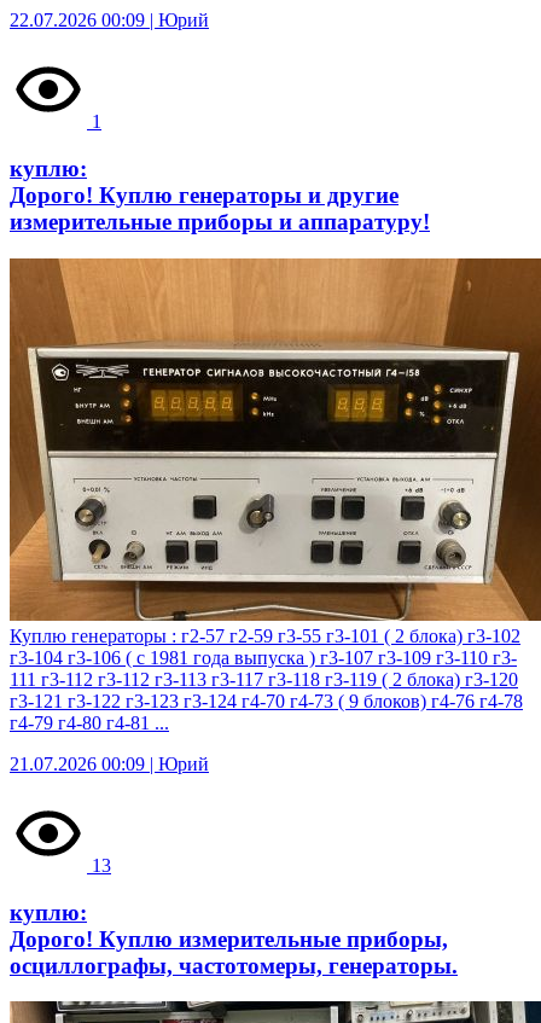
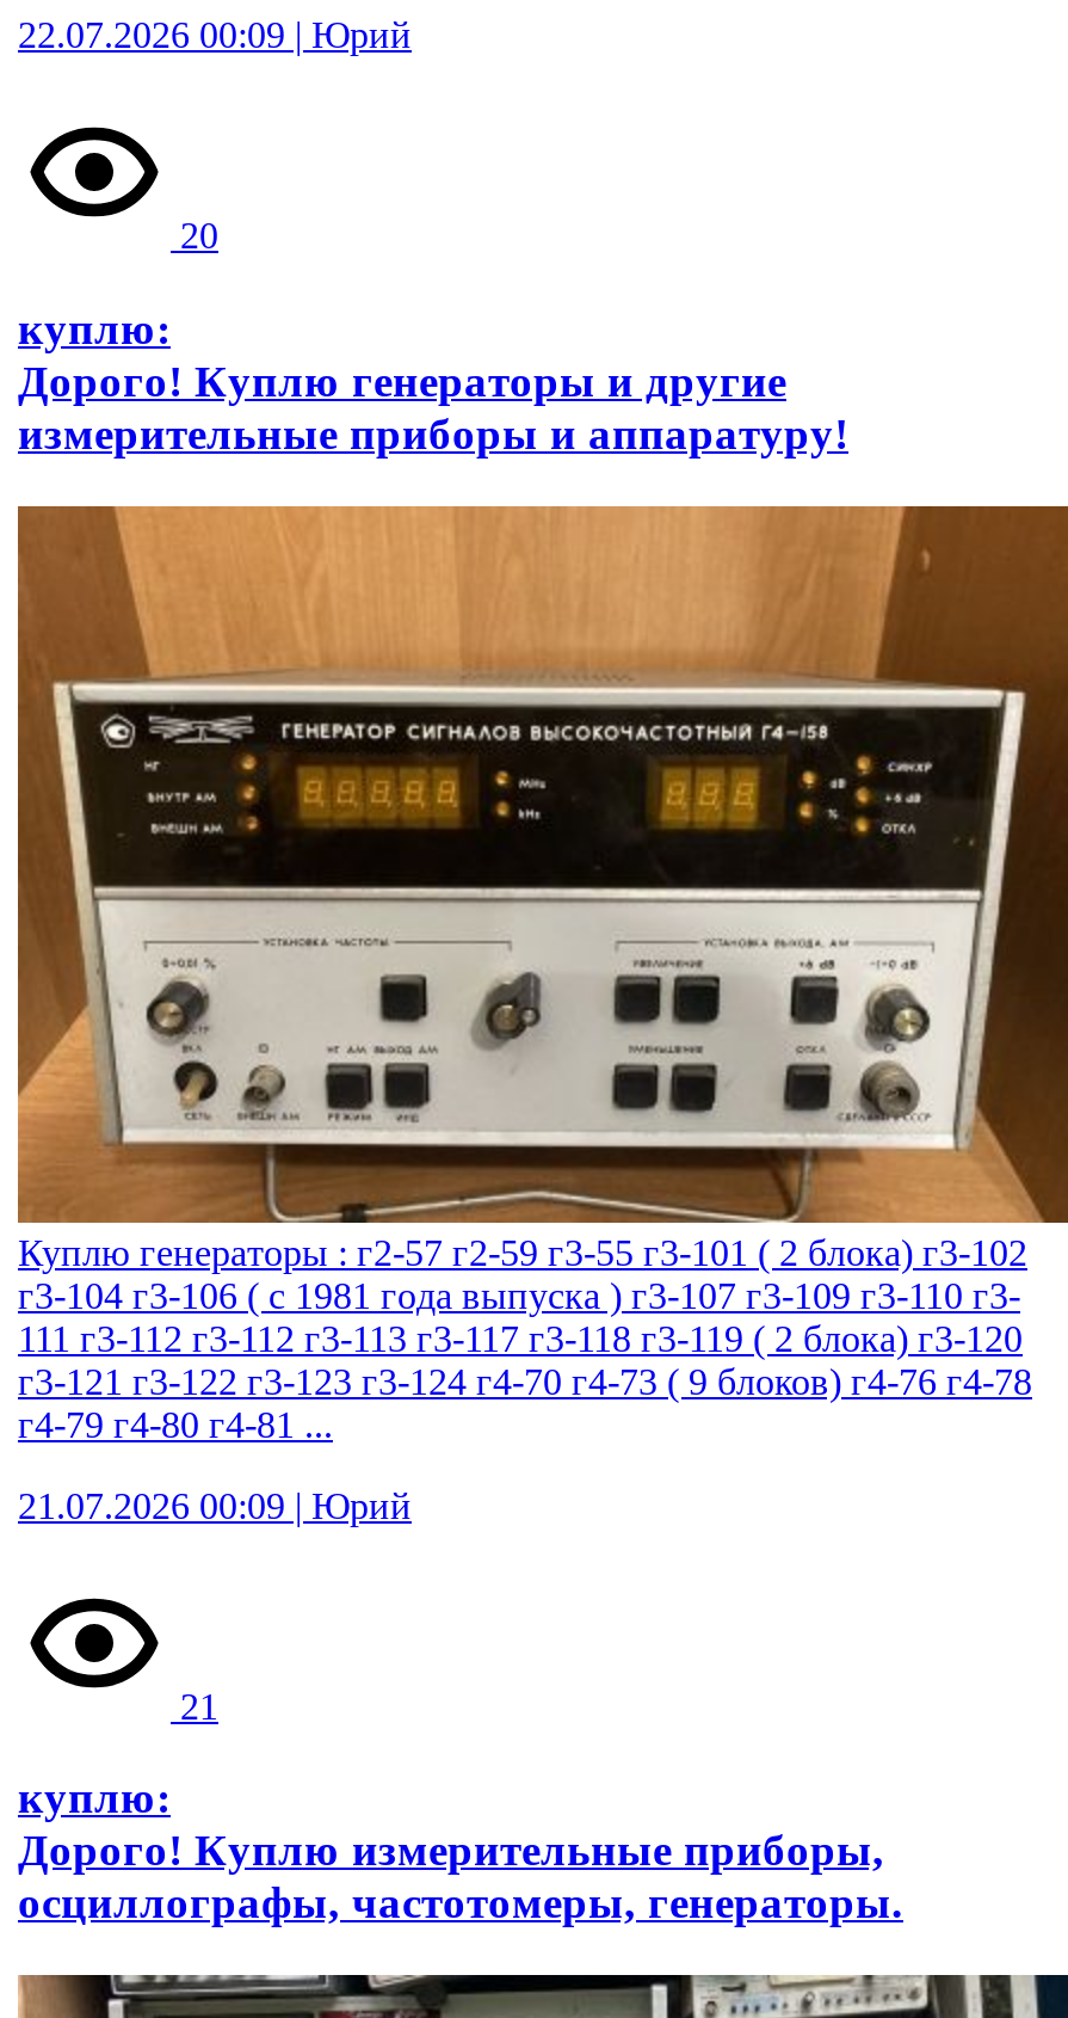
- 1
+ 20

- 13
+ 21
